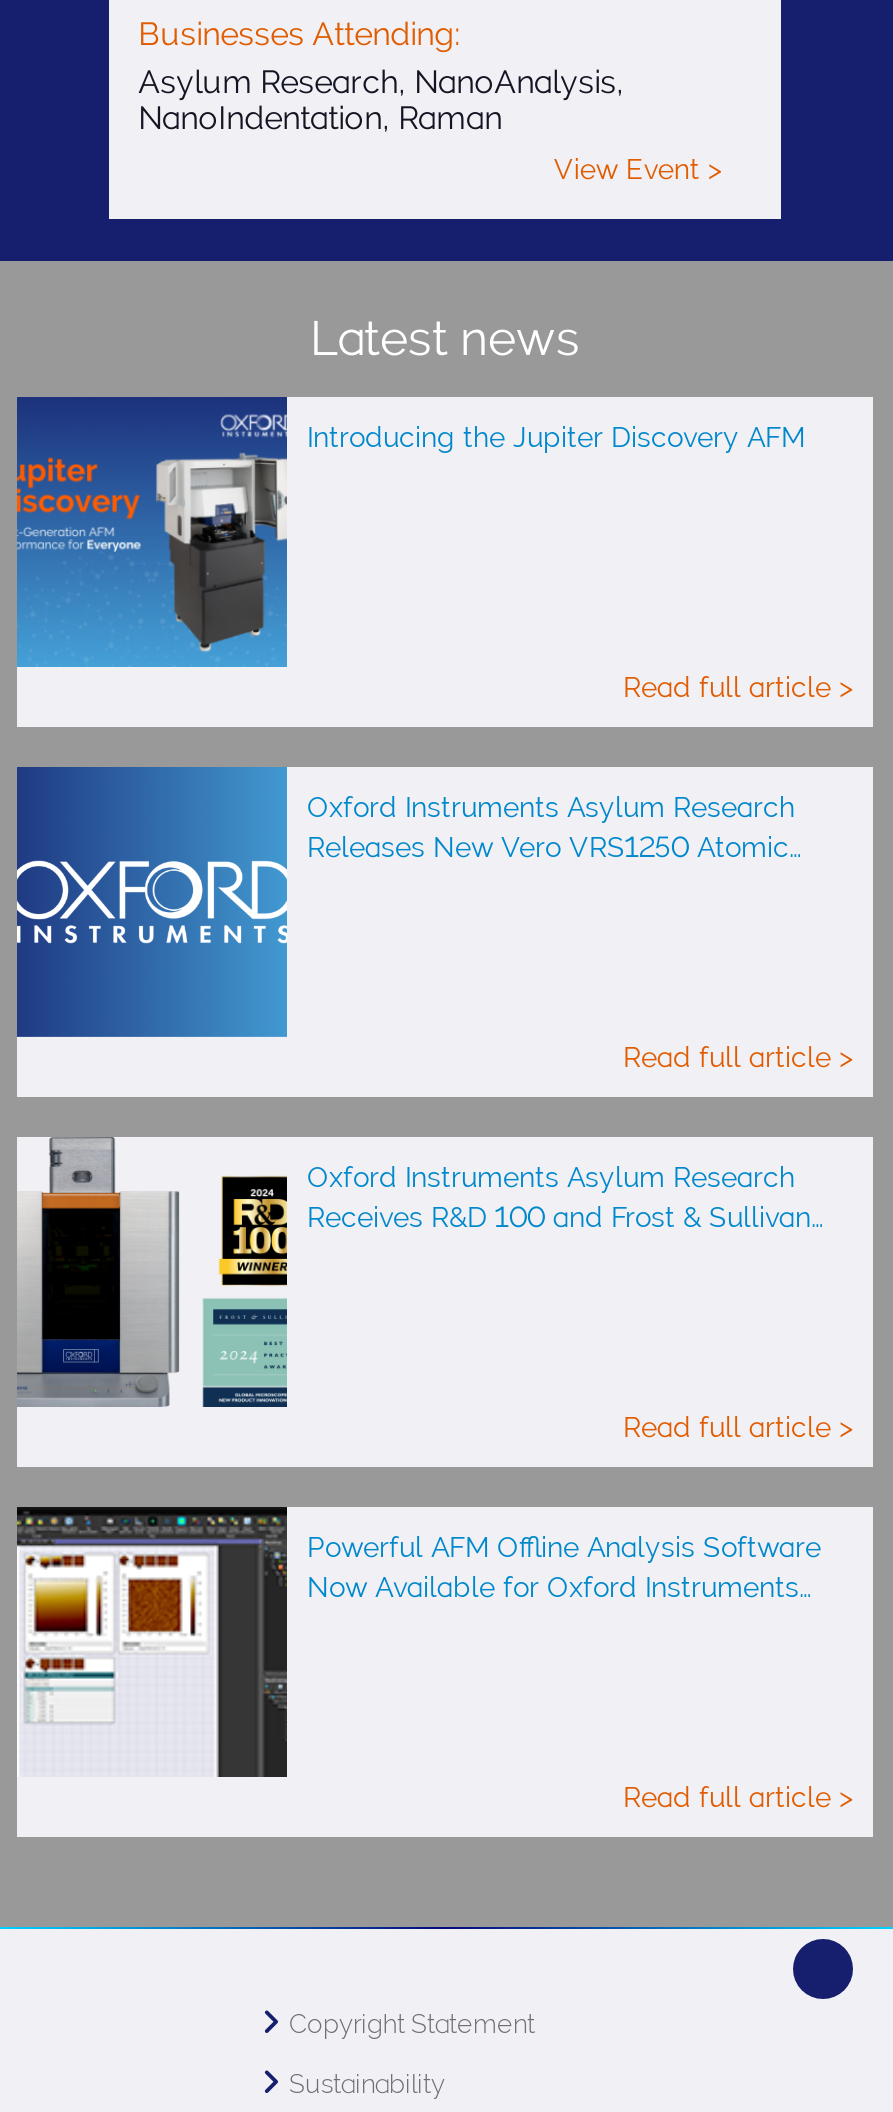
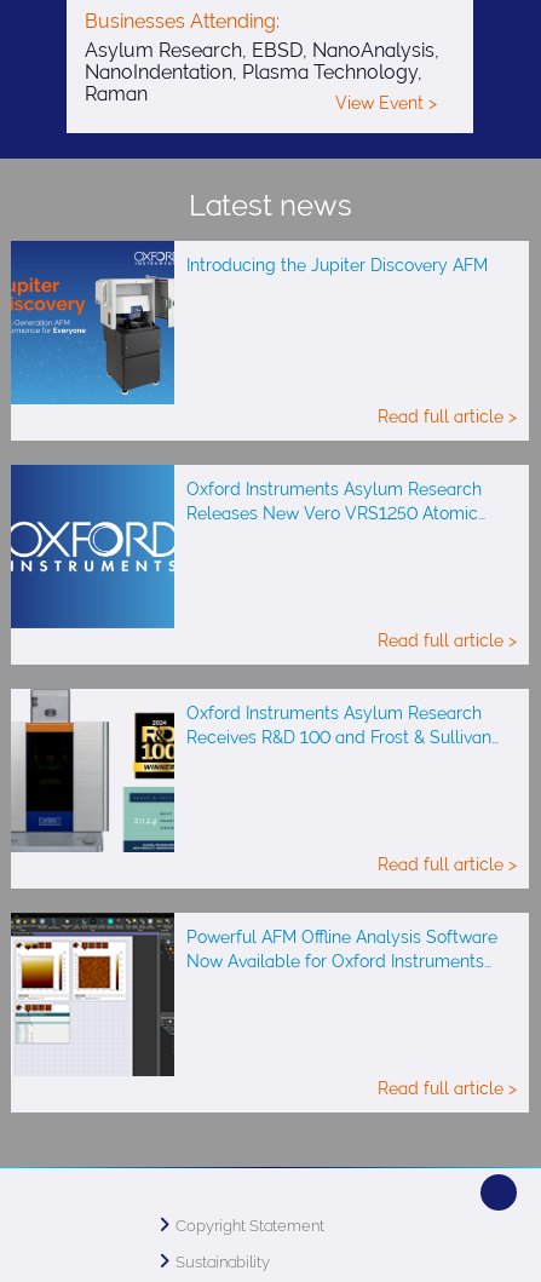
- Asylum Research, NanoAnalysis,
- NanoIndentation, Raman
+ Asylum Research, EBSD, NanoAnalysis,
+ NanoIndentation, Plasma Technology,
+ Raman
